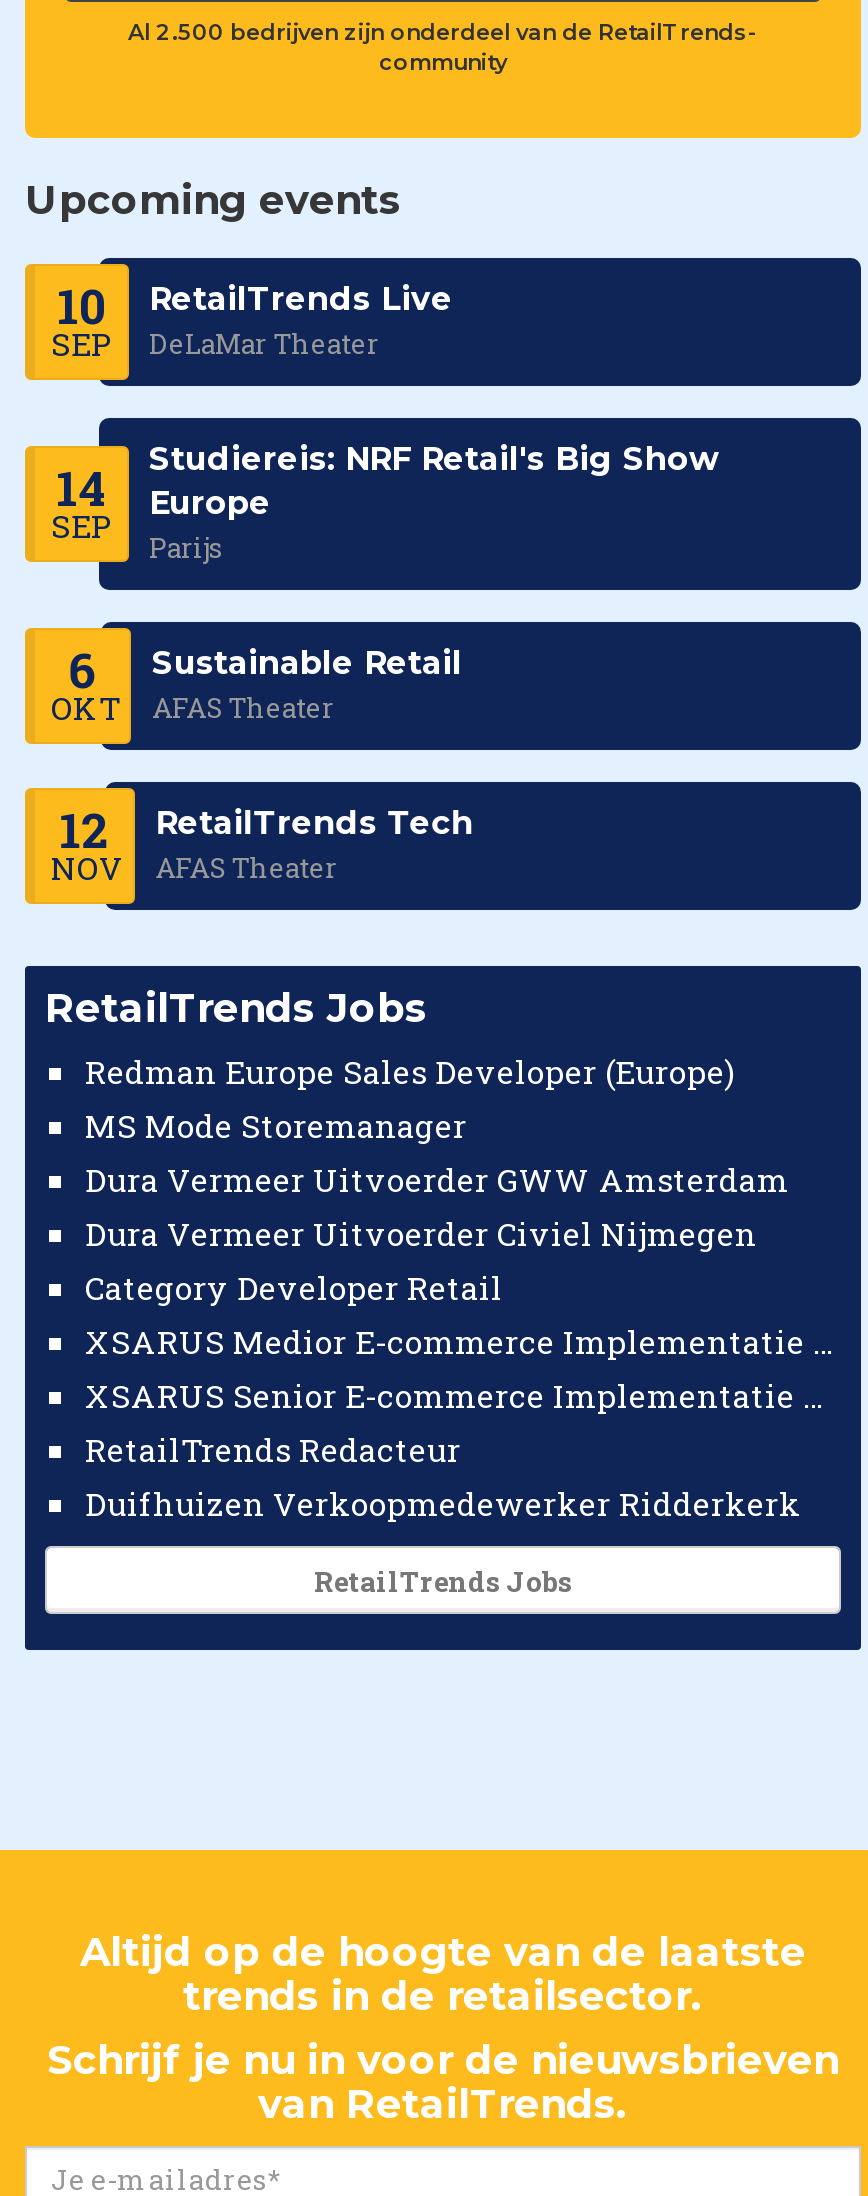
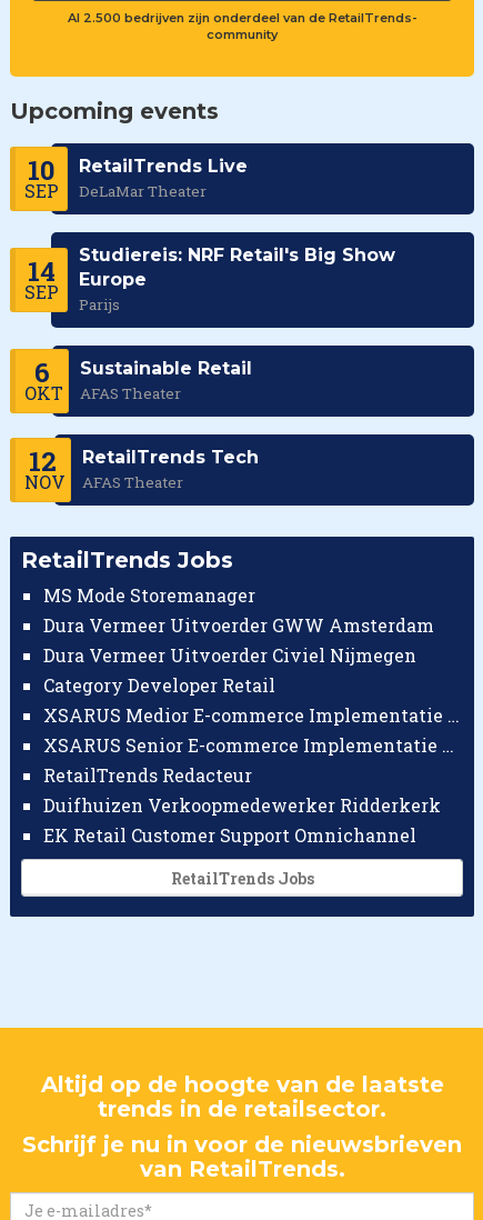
- Redman Europe Sales Developer (Europe)

moved up: MS Mode Storemanager | Dura Vermeer Uitvoerder GWW Amsterdam | Dura Vermeer Uitvoerder Civiel Nijmegen | Category Developer Retail | RetailTrends Redacteur | Duifhuizen Verkoopmedewerker Ridderkerk

+ EK Retail Customer Support Omnichannel
